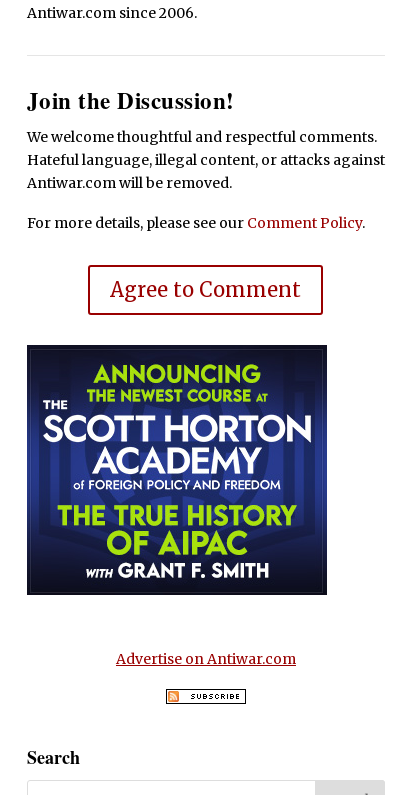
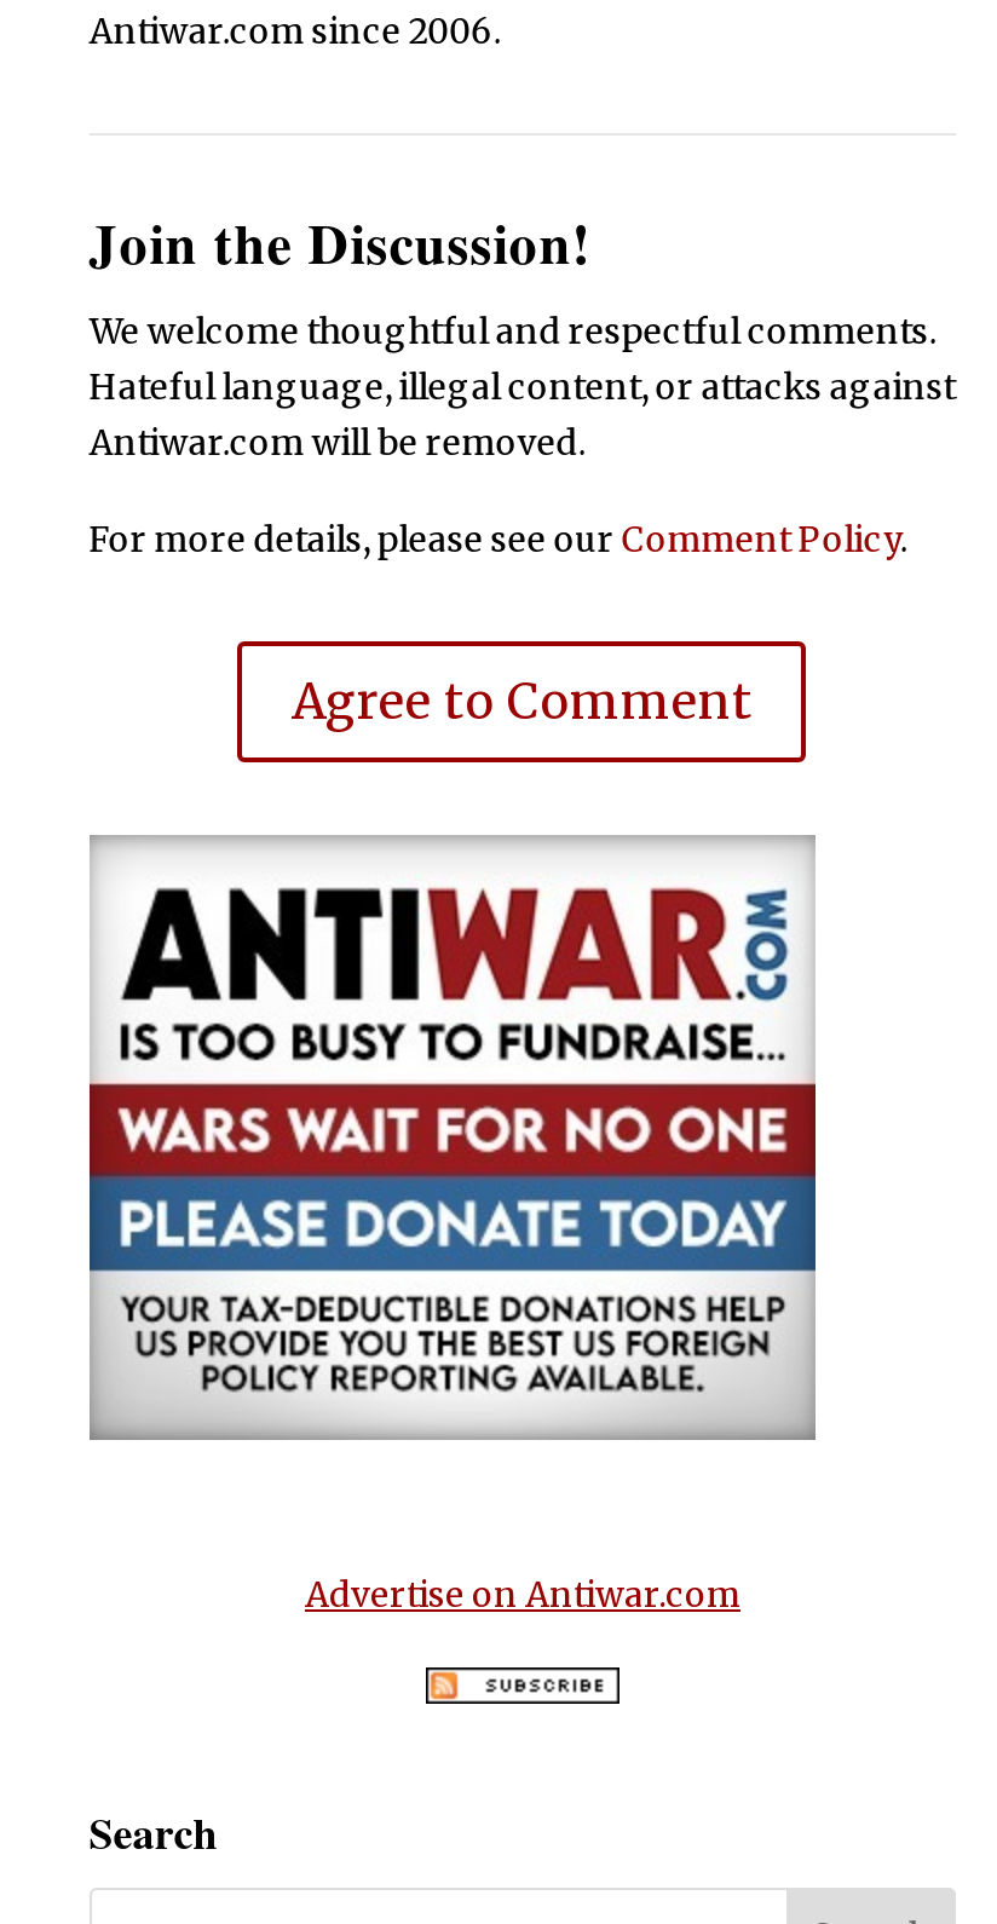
- [image]
+ [image]
